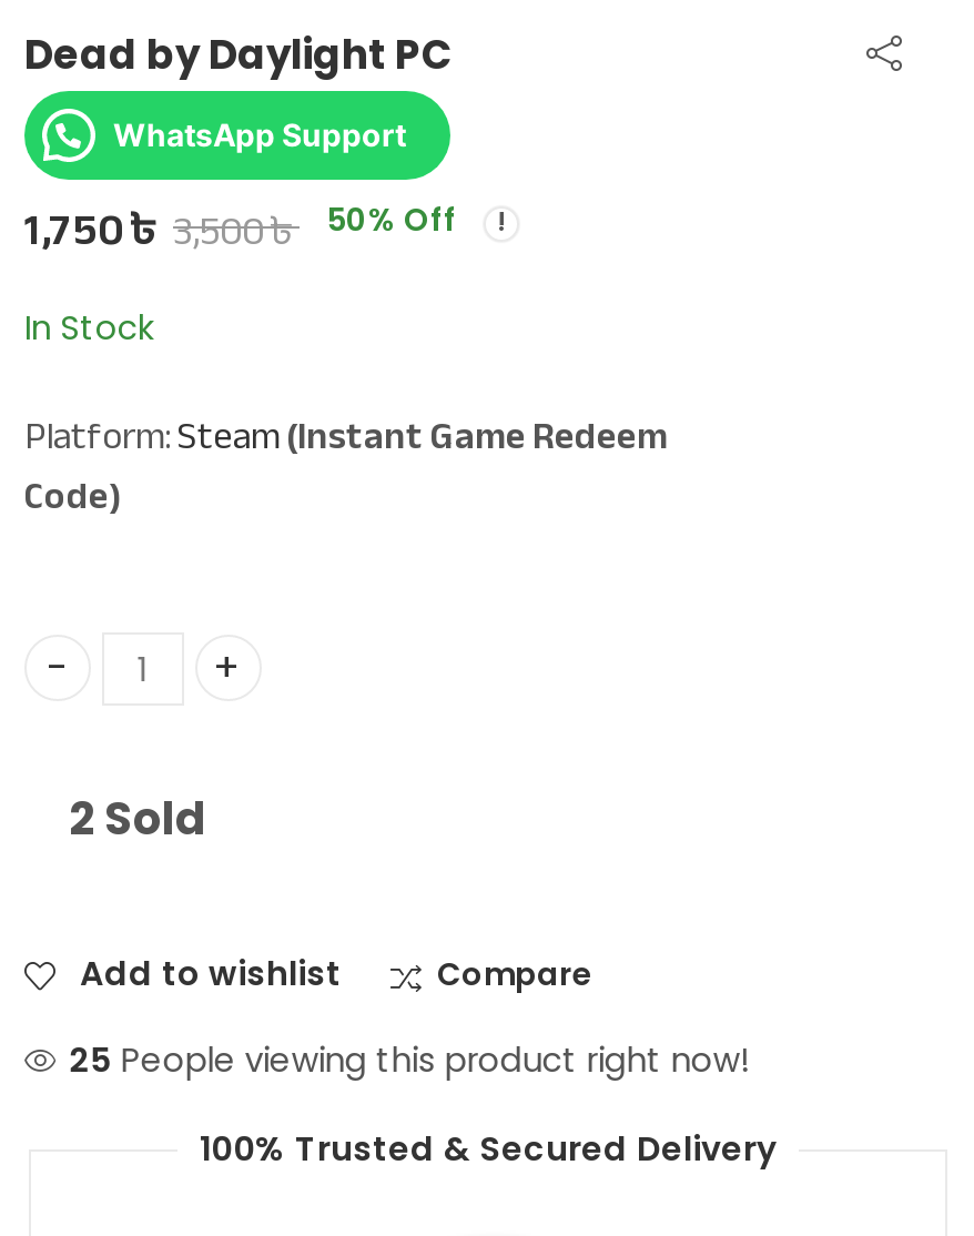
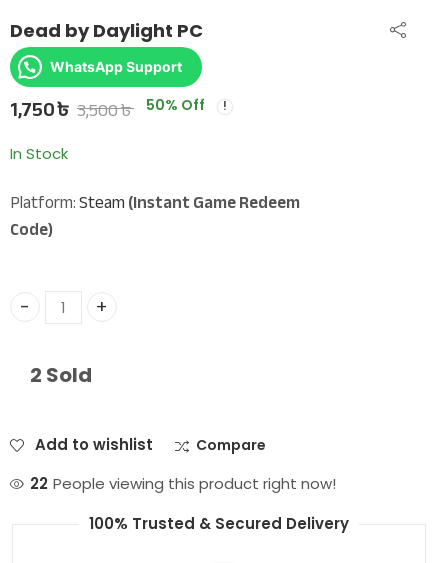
- 25 People viewing this product right now!
+ 22 People viewing this product right now!
